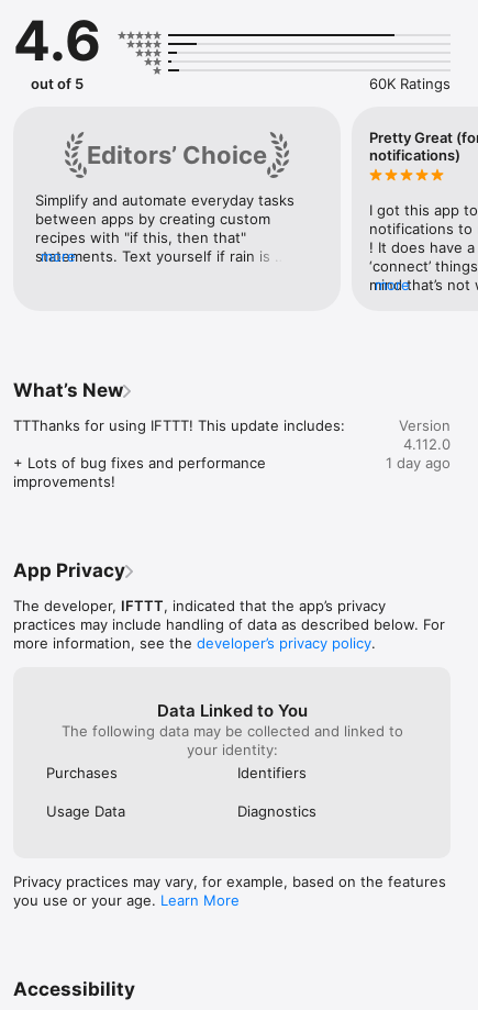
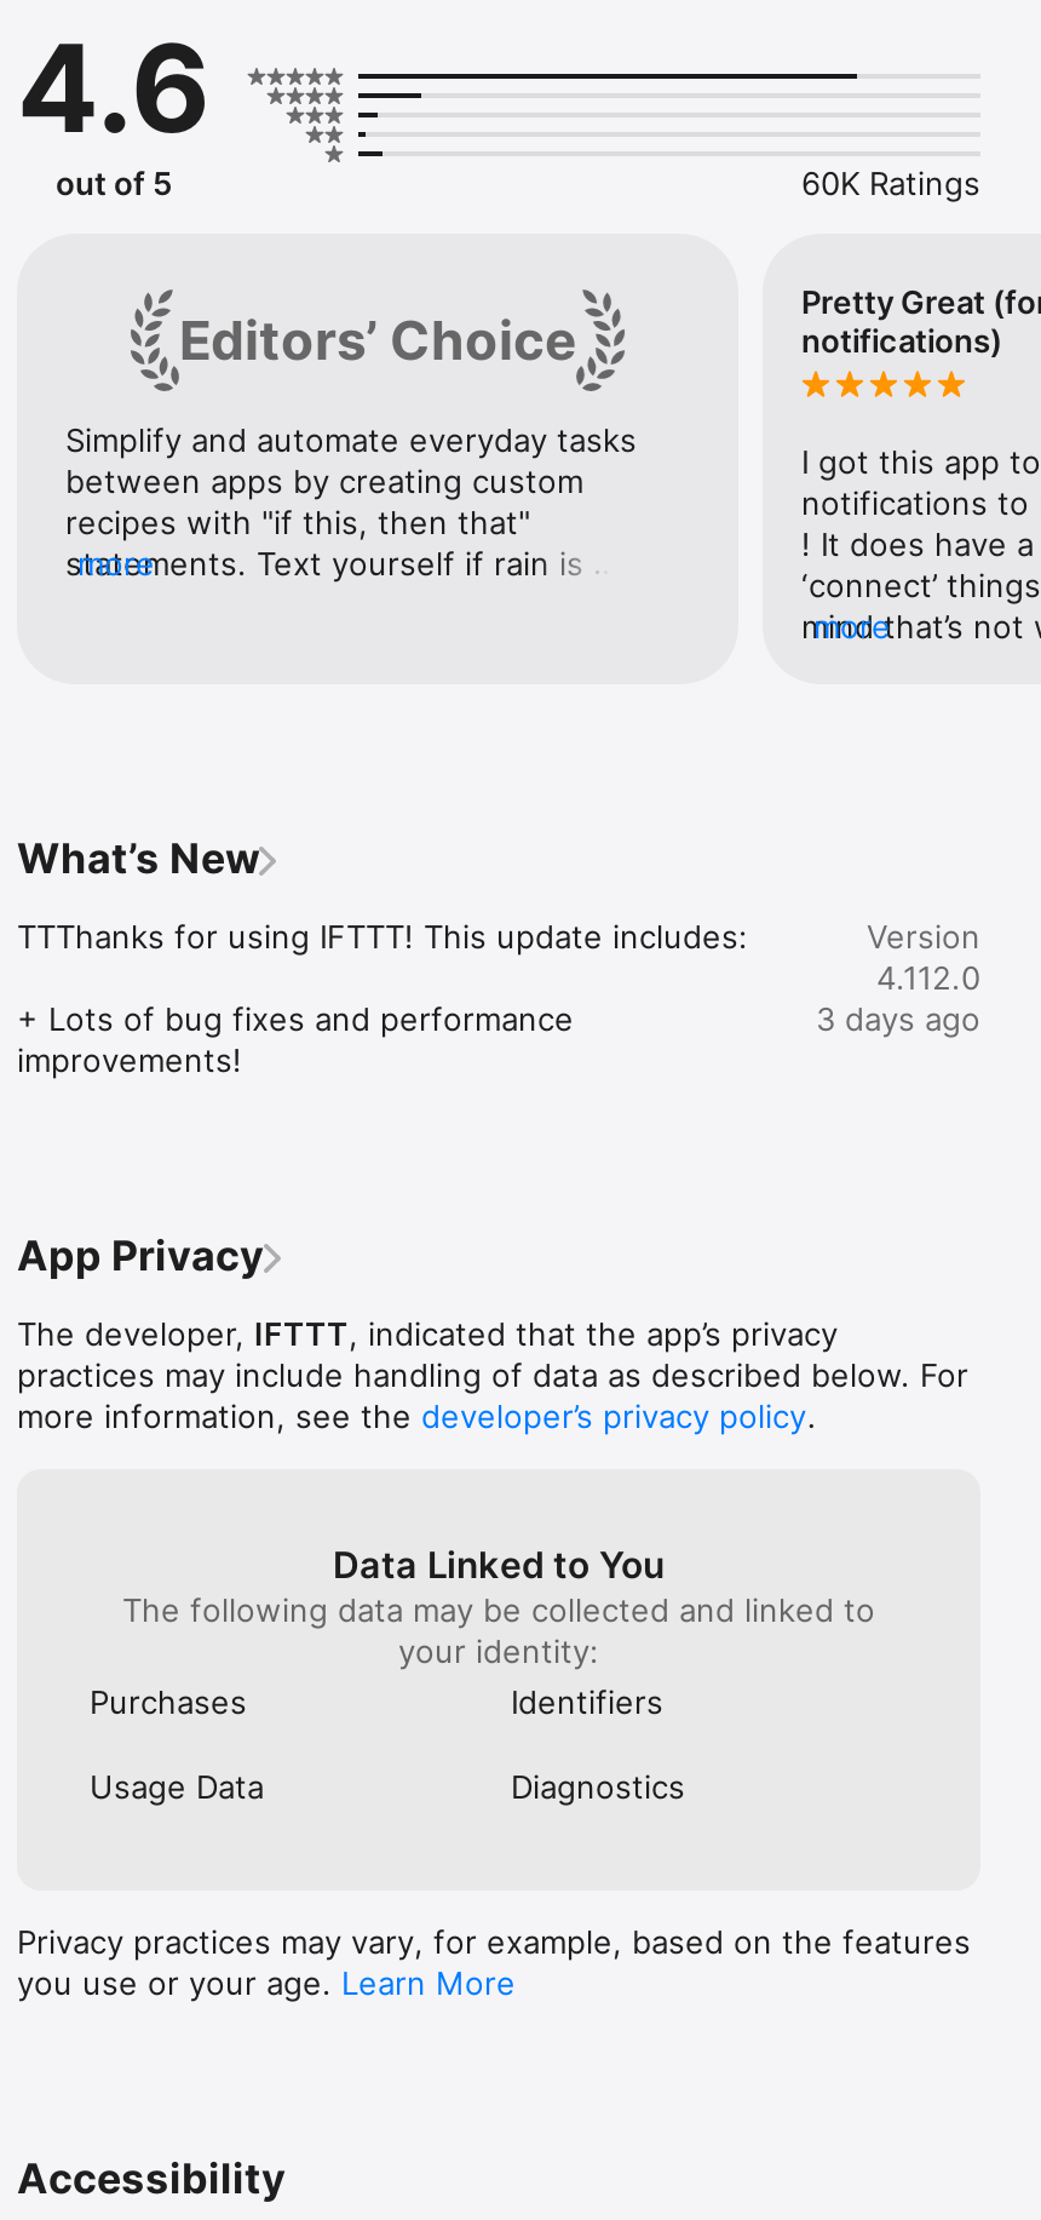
- 1 day ago
+ 3 days ago
